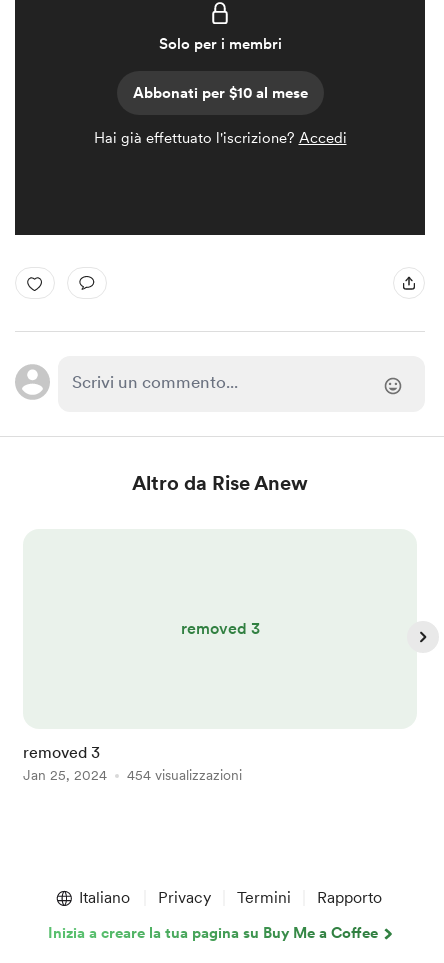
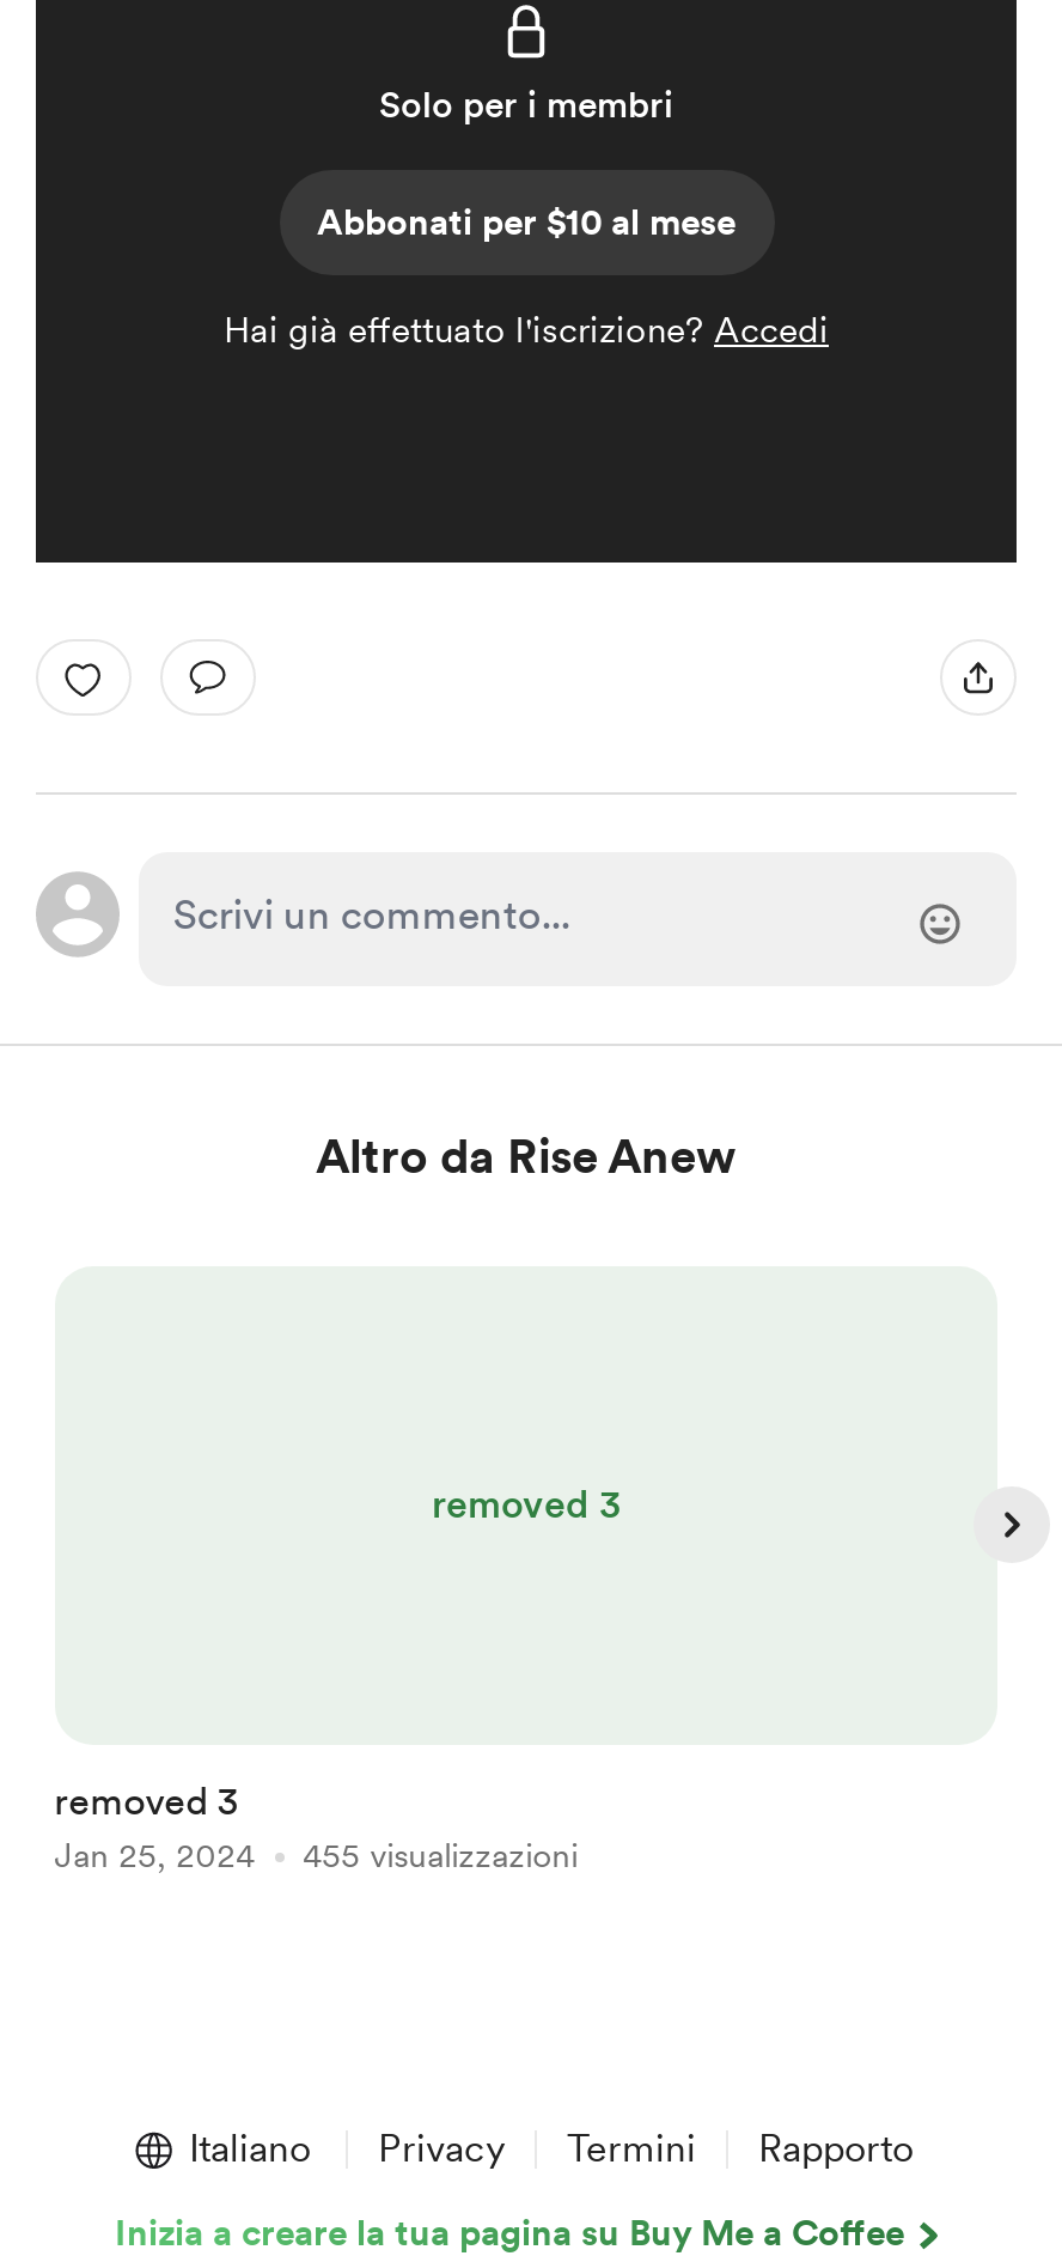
- 454 visualizzazioni
+ 455 visualizzazioni
